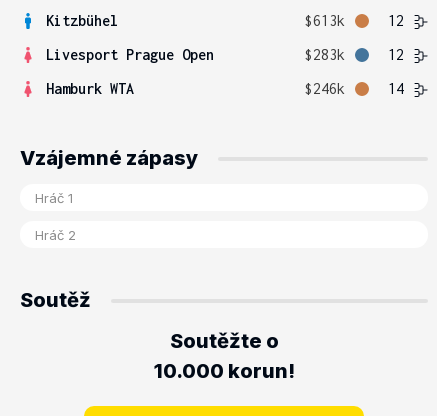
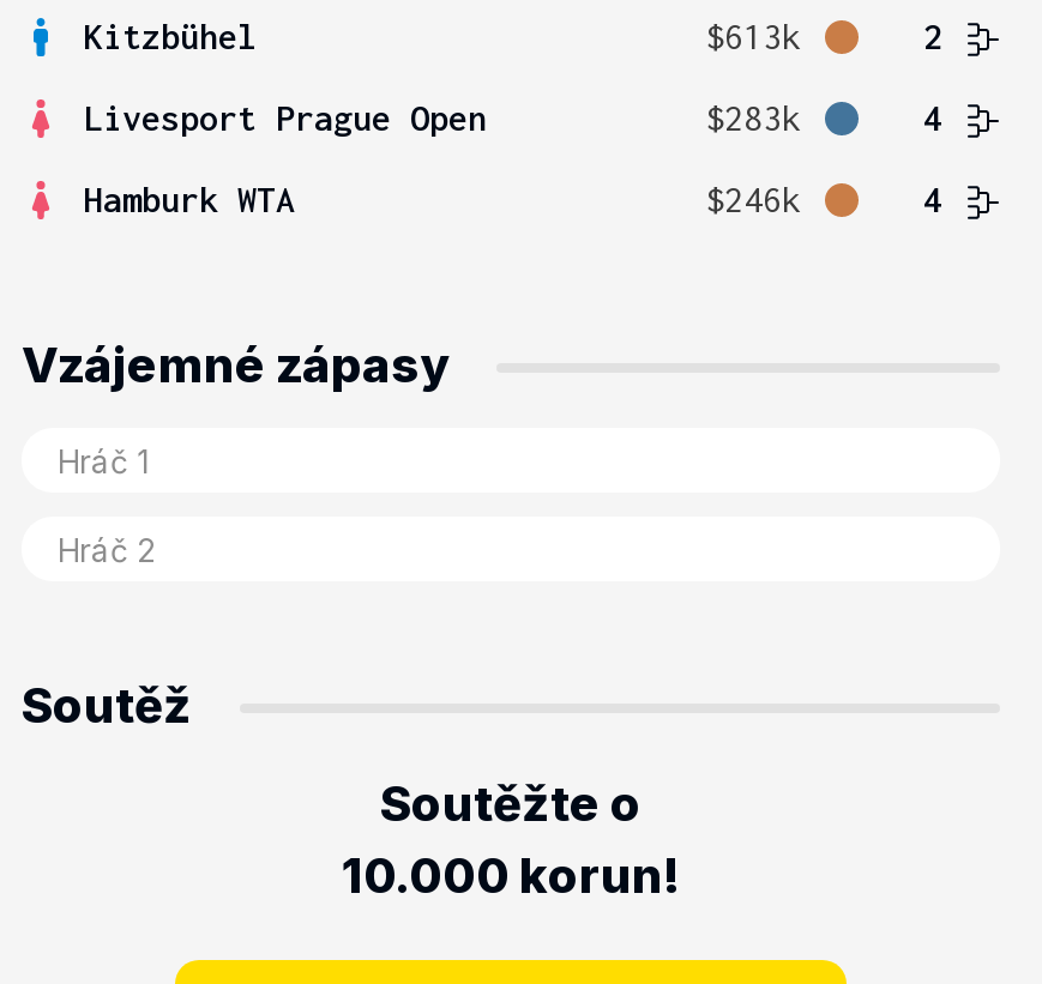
- 12
+ 2

- 12
+ 4

- 14
+ 4
